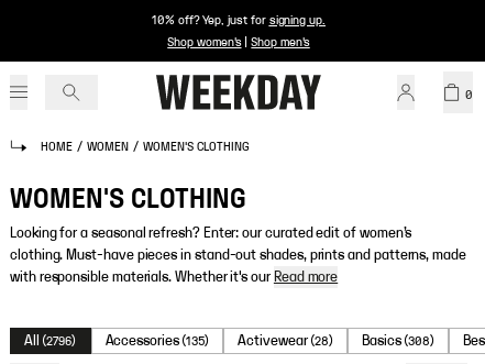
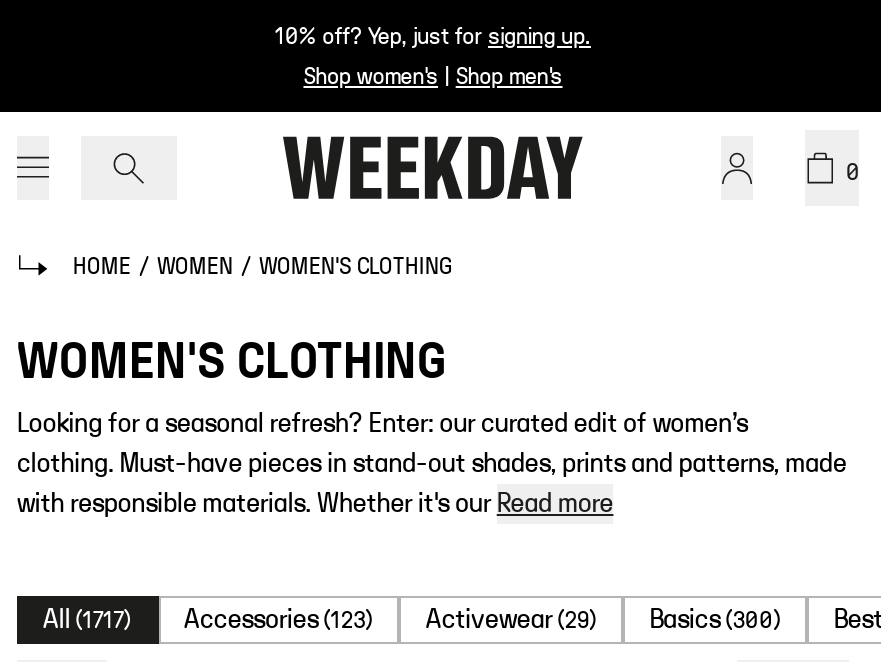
- All (2796)
+ All (1717)

- Accessories (135)
+ Accessories (123)

- Activewear (28)
+ Activewear (29)

- Basics (308)
+ Basics (300)
